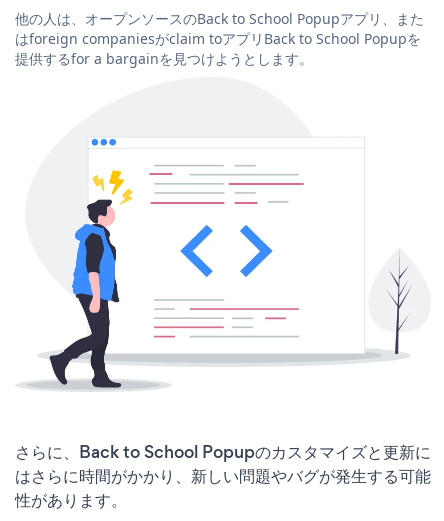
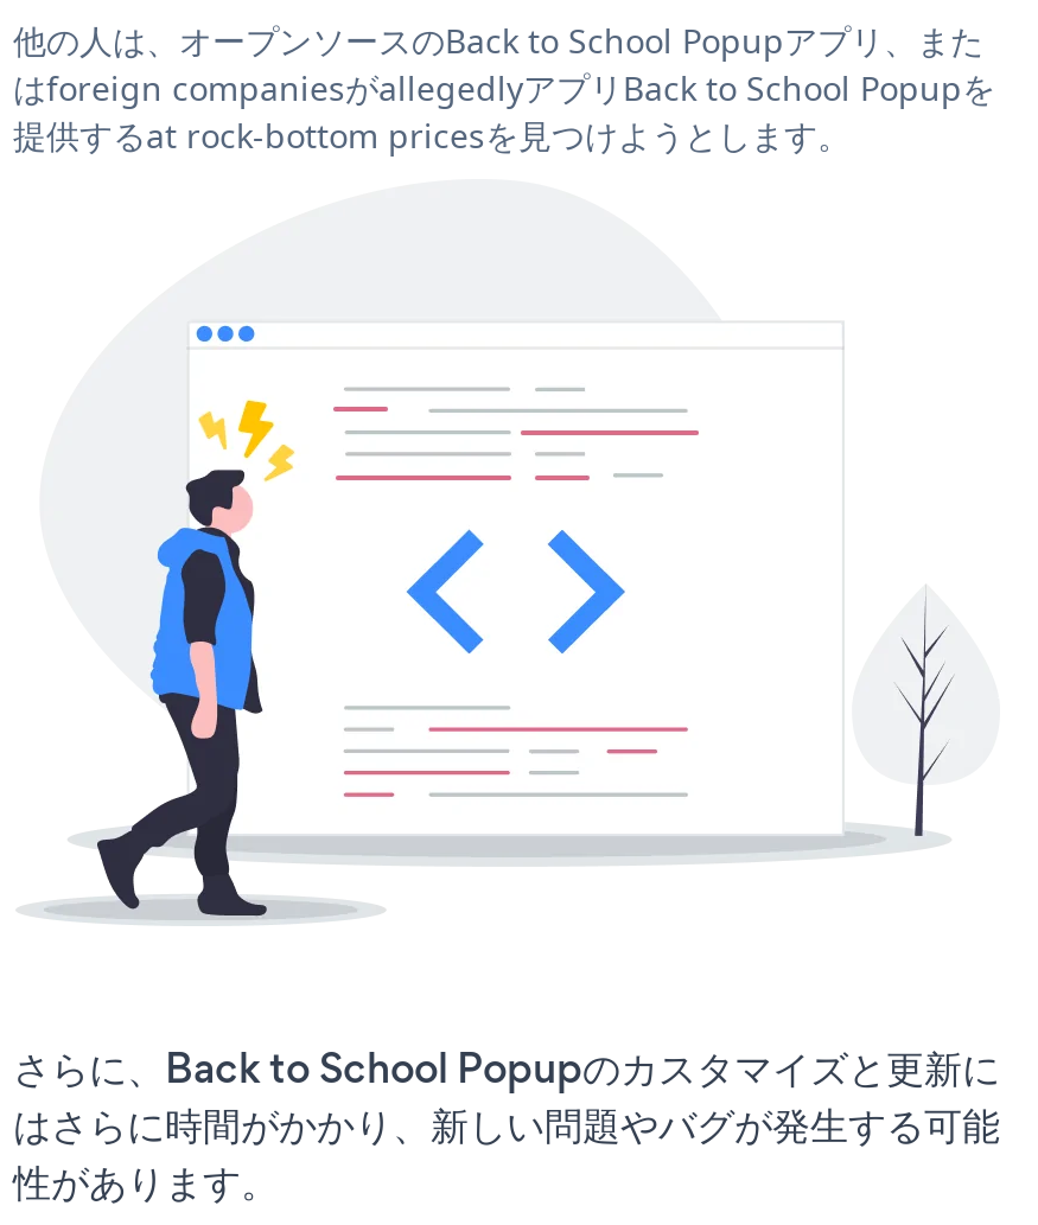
- はforeign companiesがclaim toアプリBack to School Popupを
- 提供するfor a bargainを見つけようとします。
+ はforeign companiesがallegedlyアプリBack to School Popupを
+ 提供するat rock-bottom pricesを見つけようとします。
